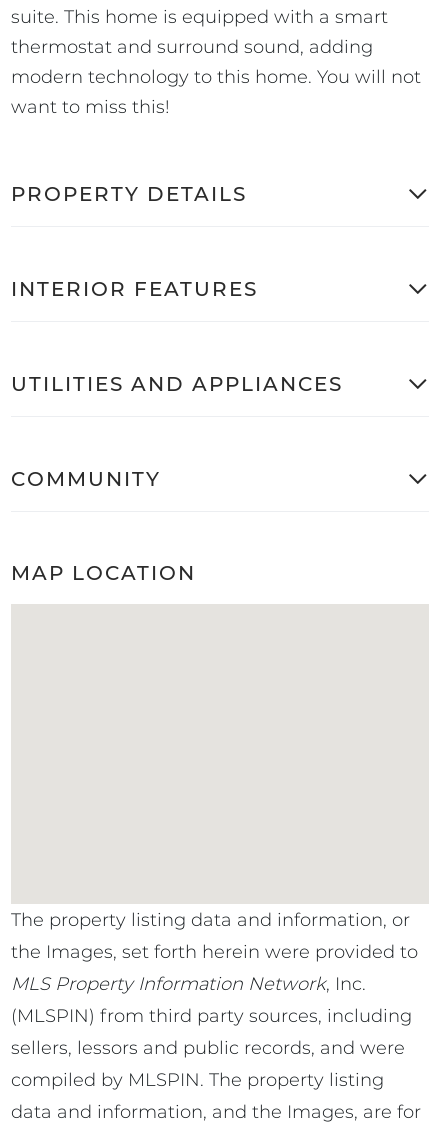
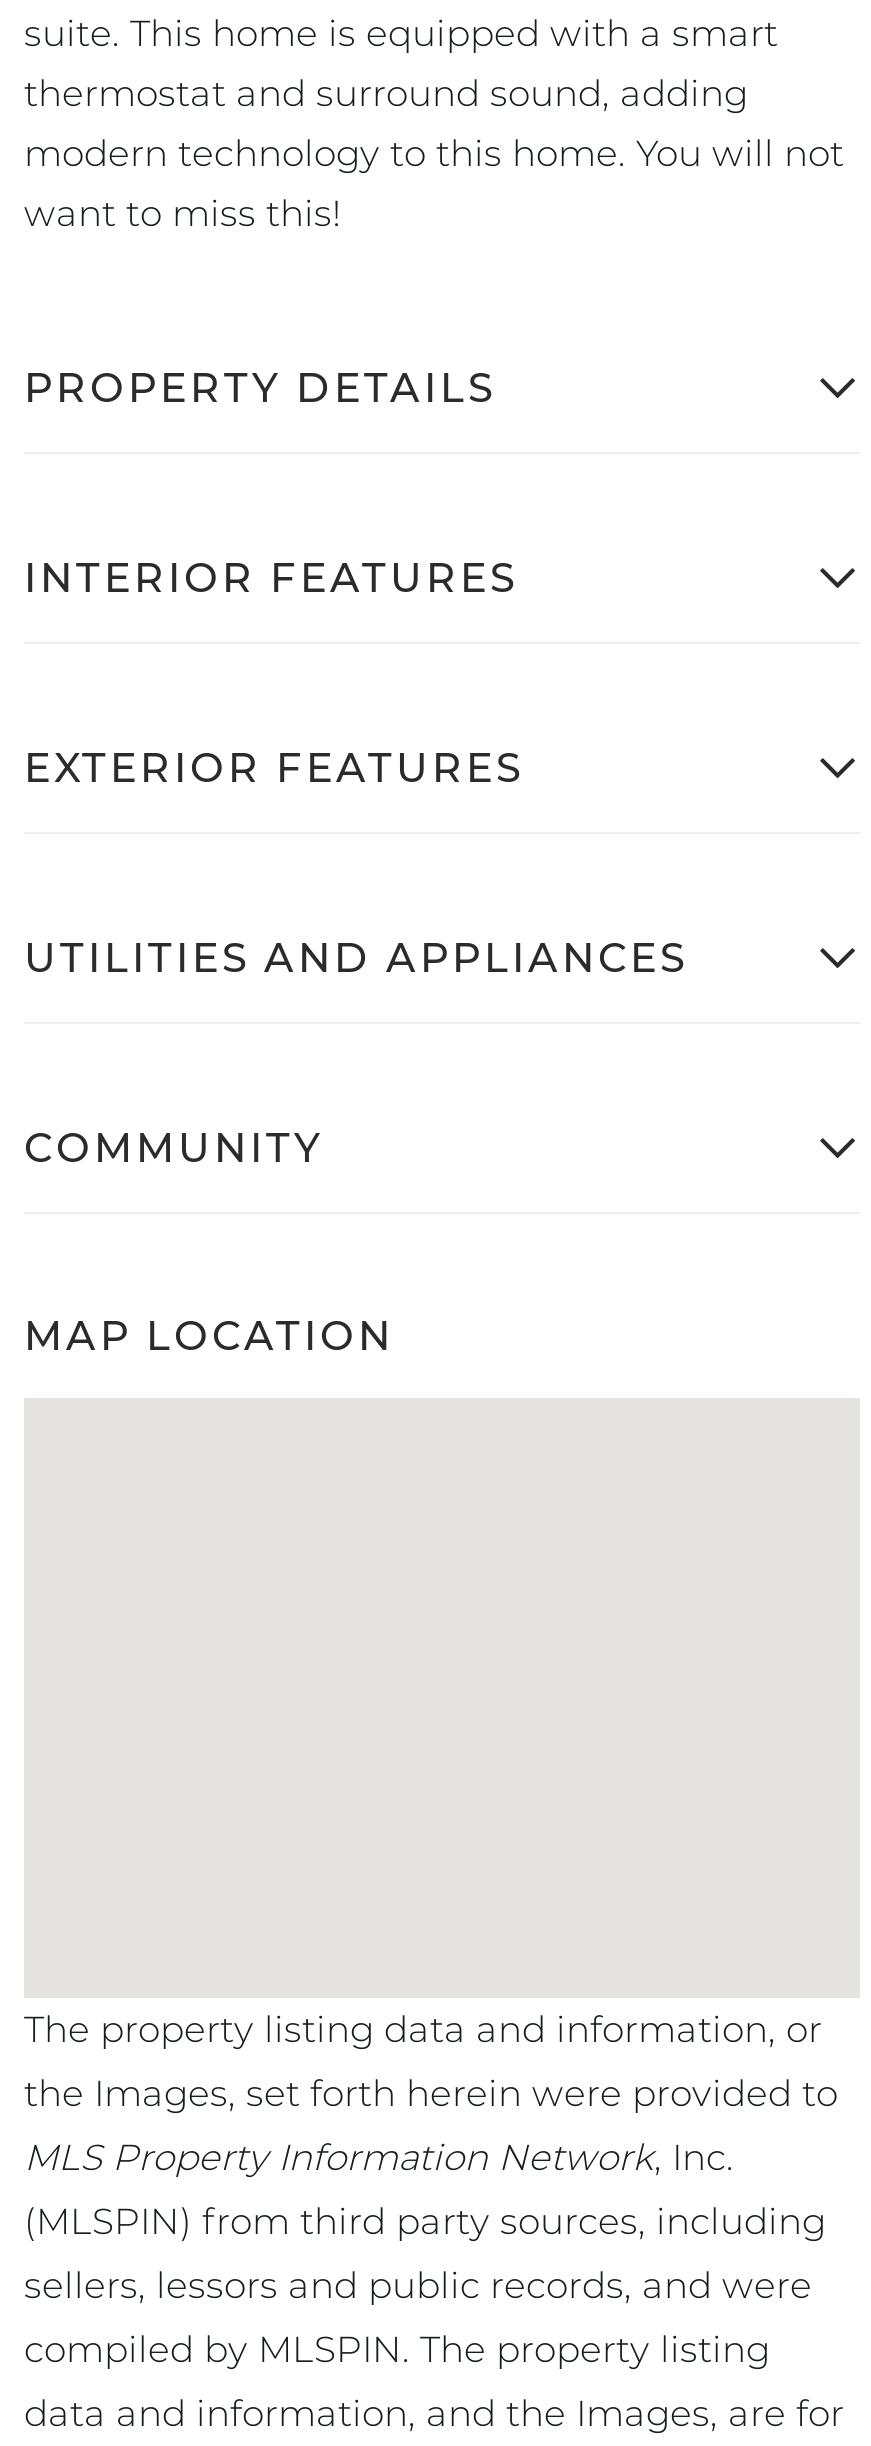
+ EXTERIOR FEATURES
